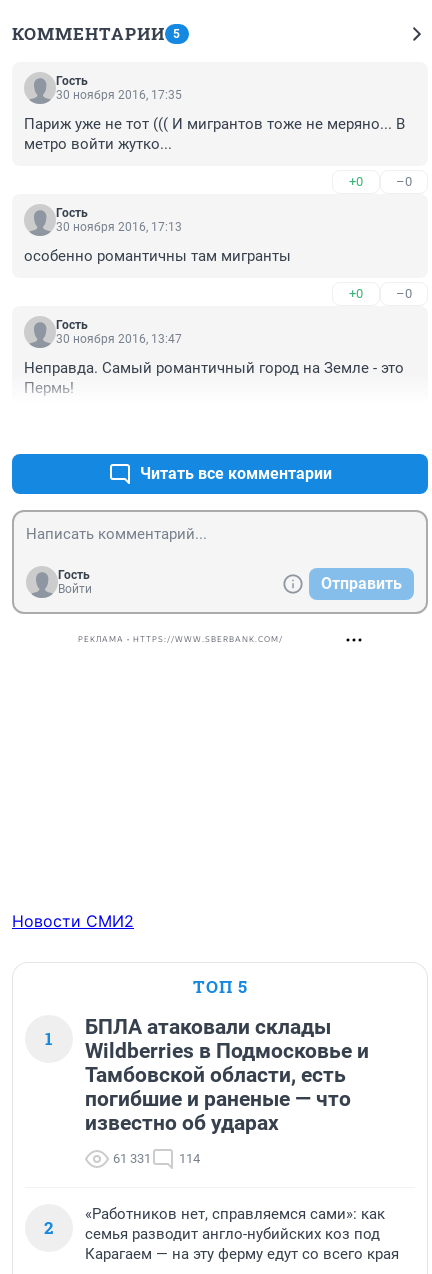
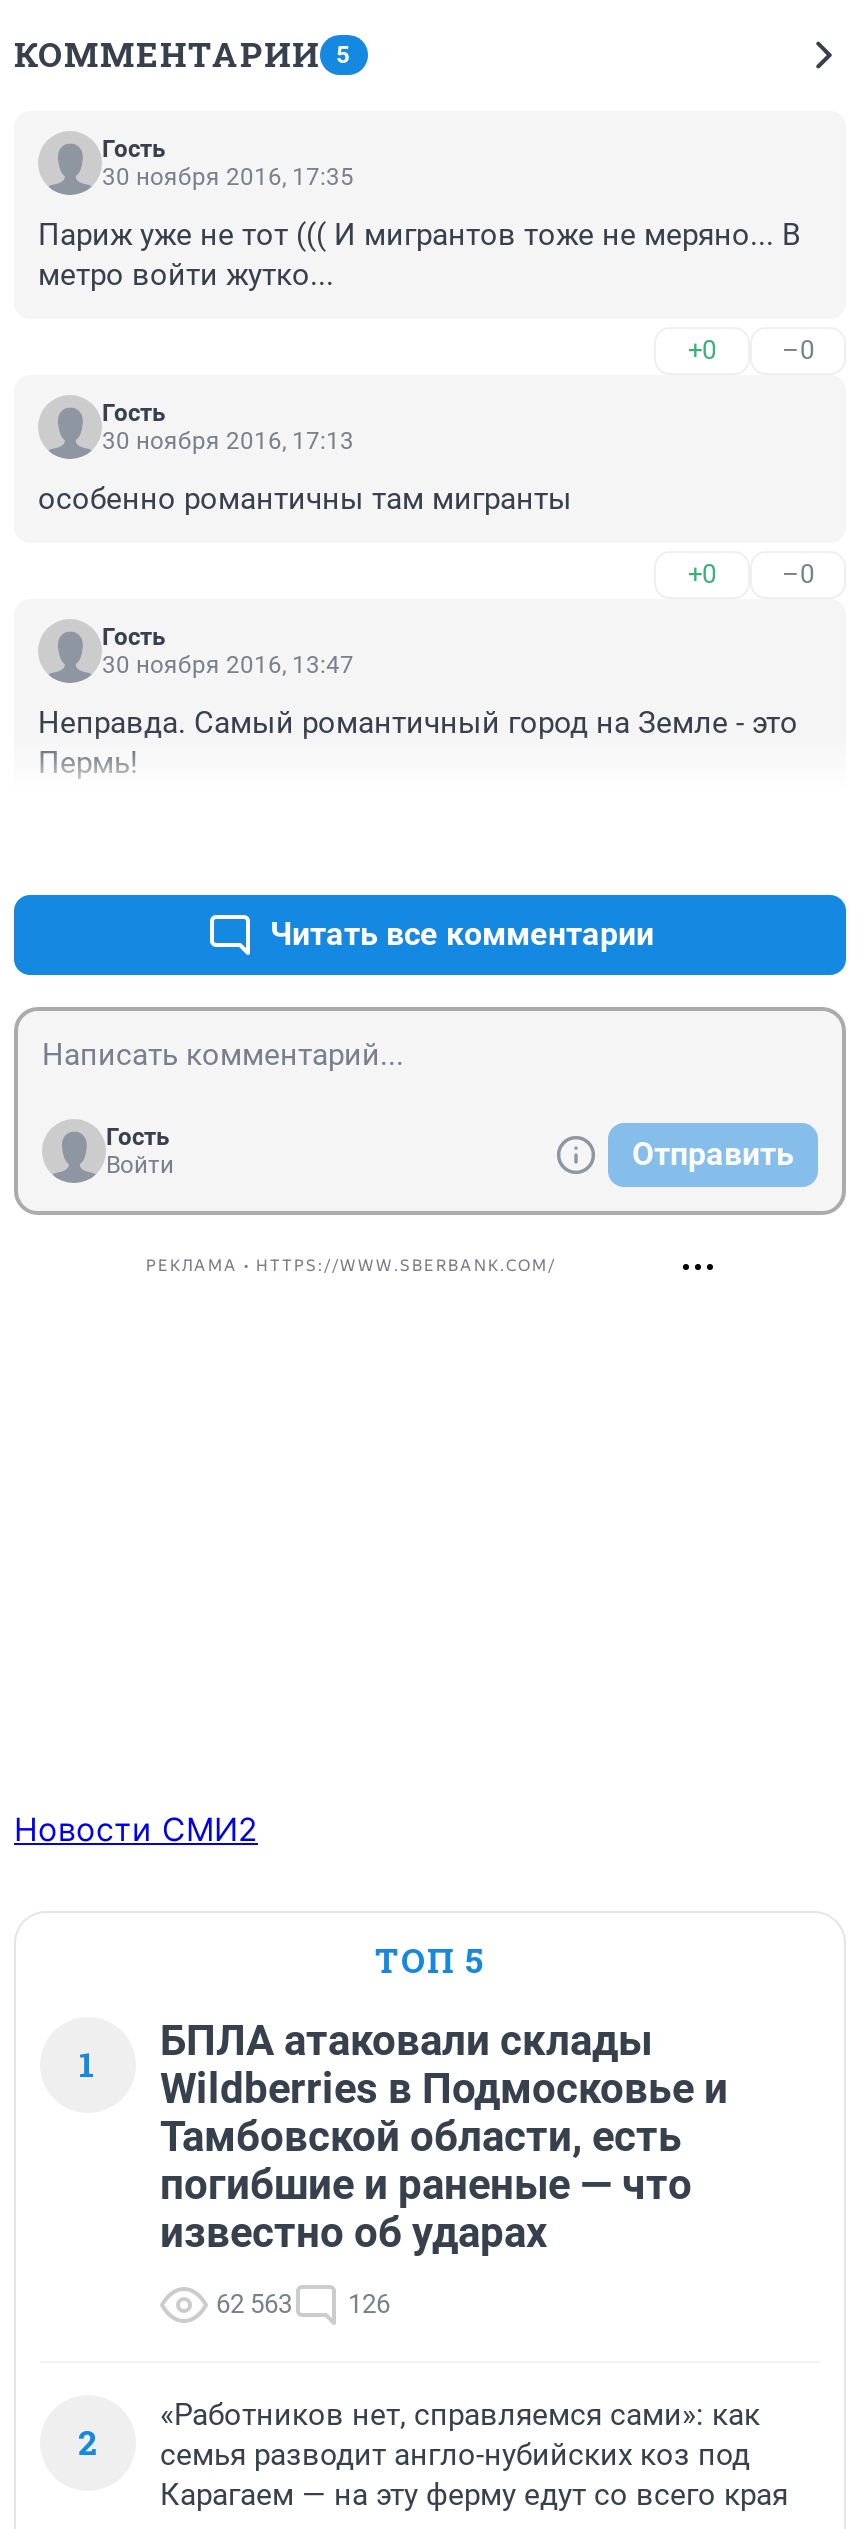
- 61 331
+ 62 563

- 114
+ 126
